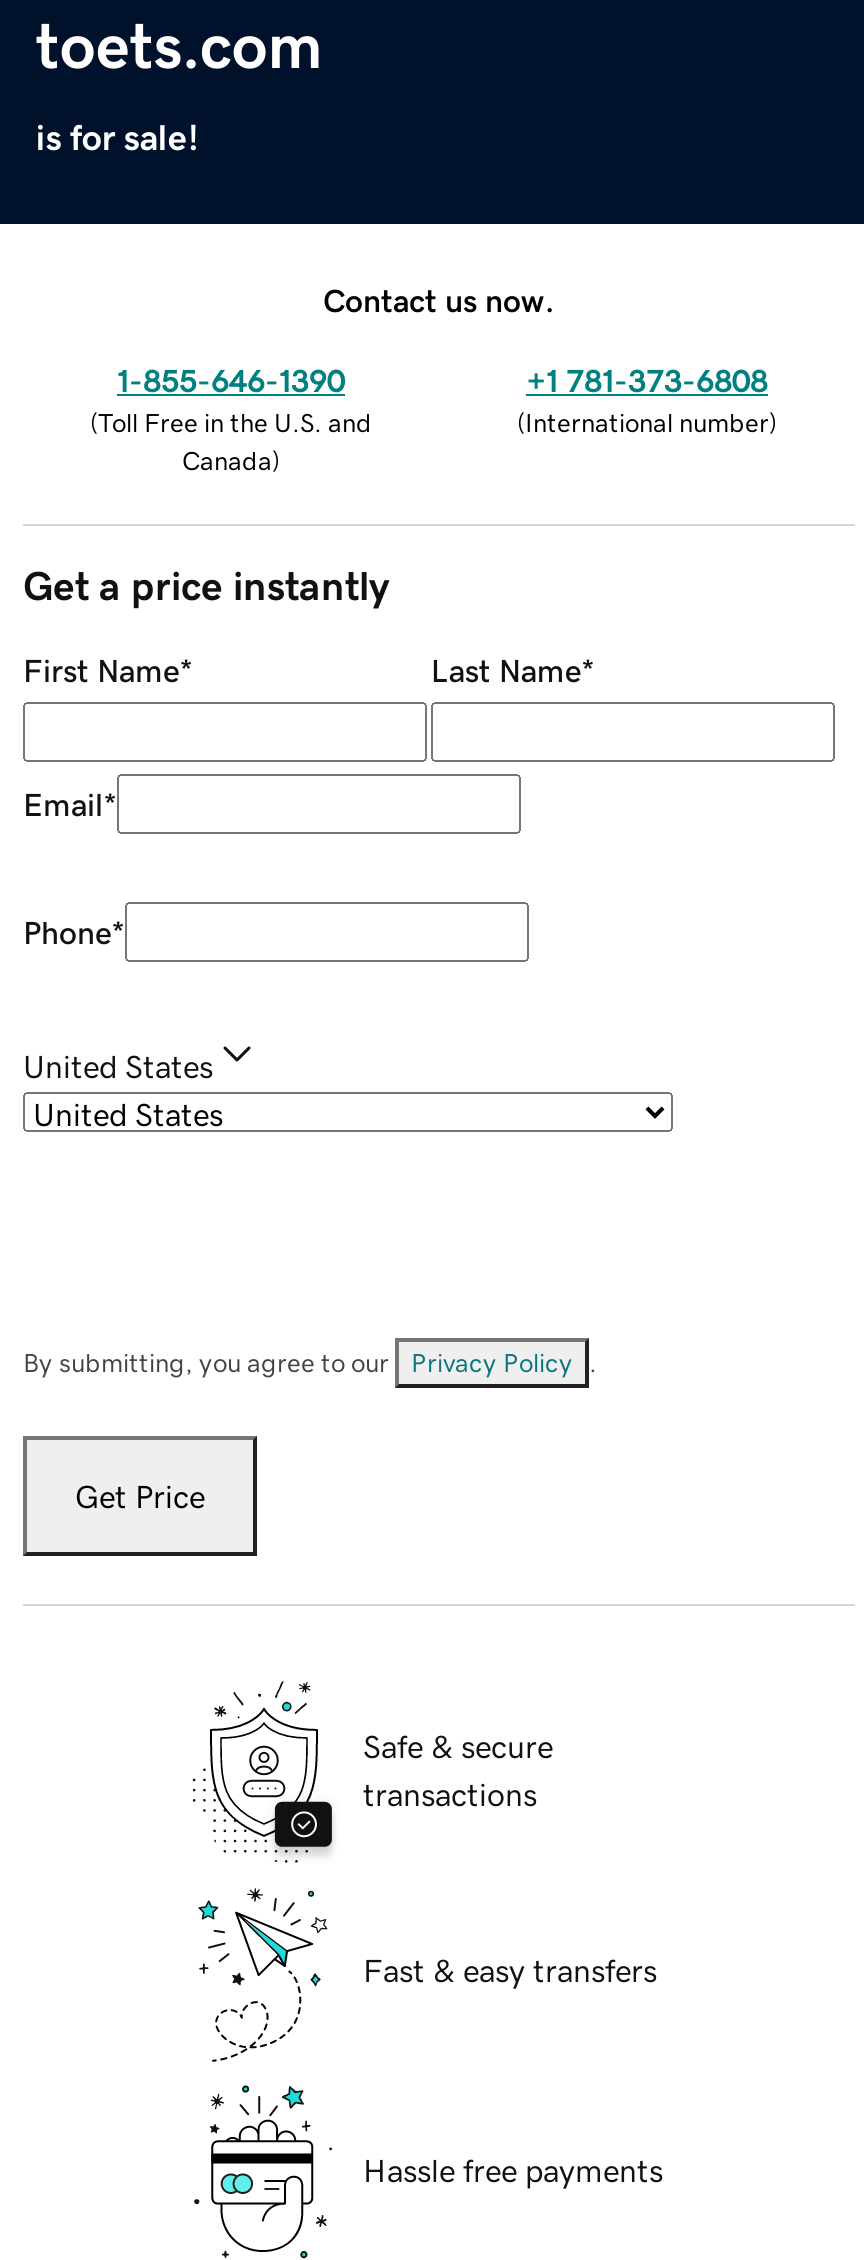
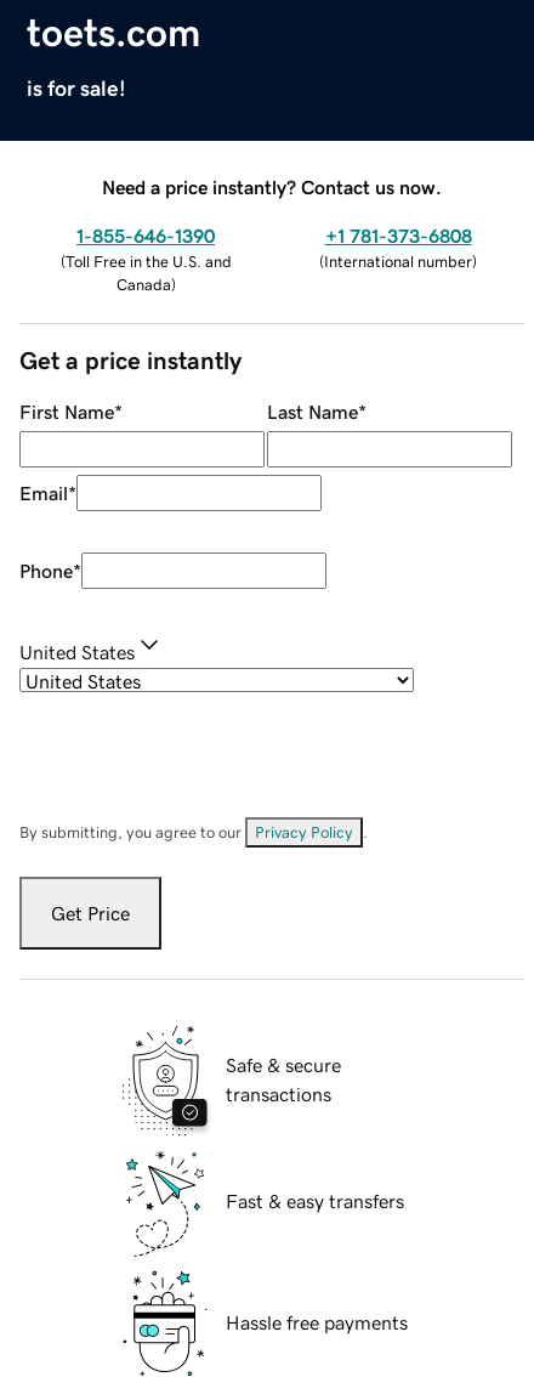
- Contact us now.
+ Need a price instantly? Contact us now.
